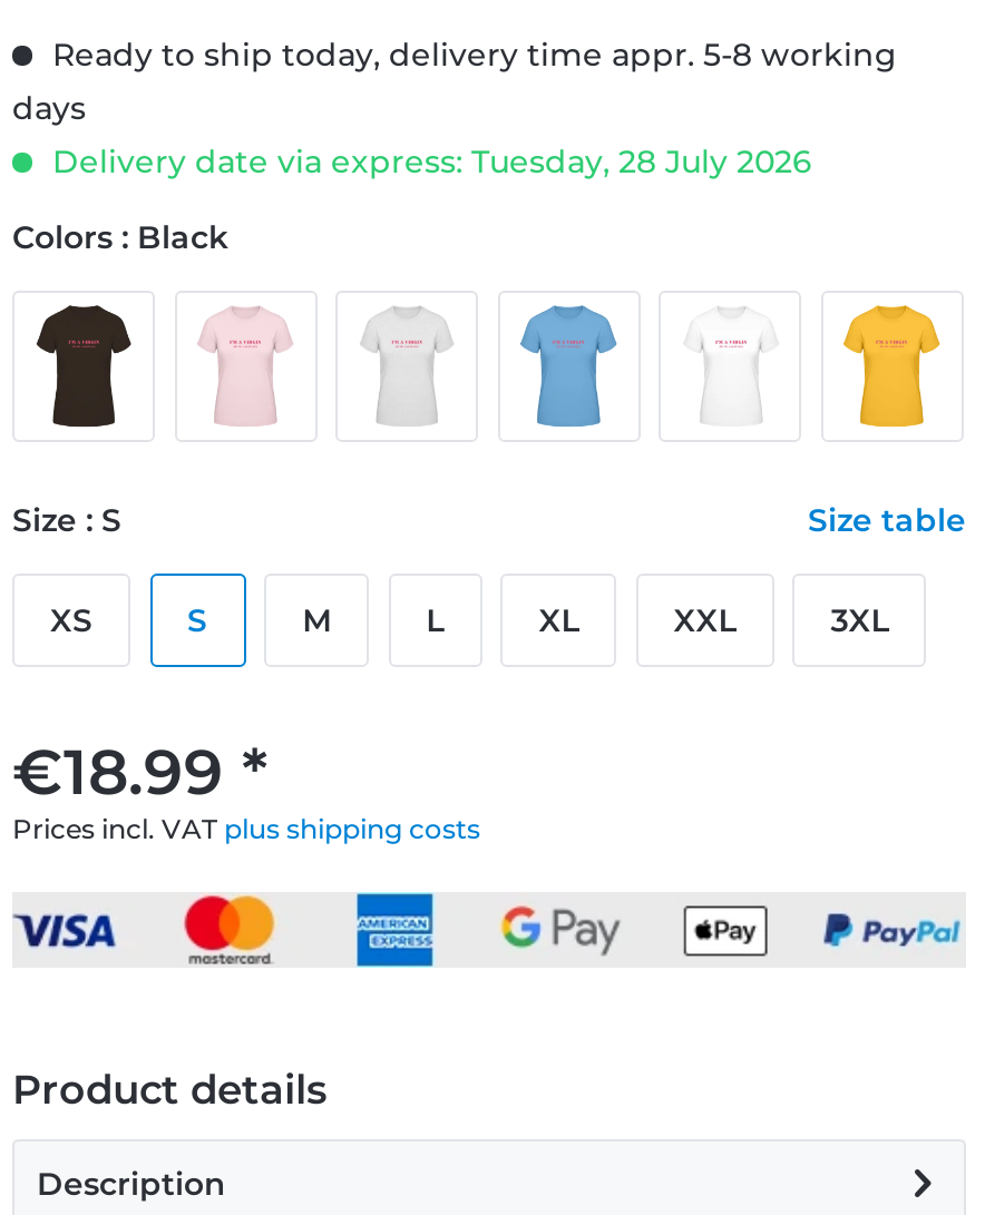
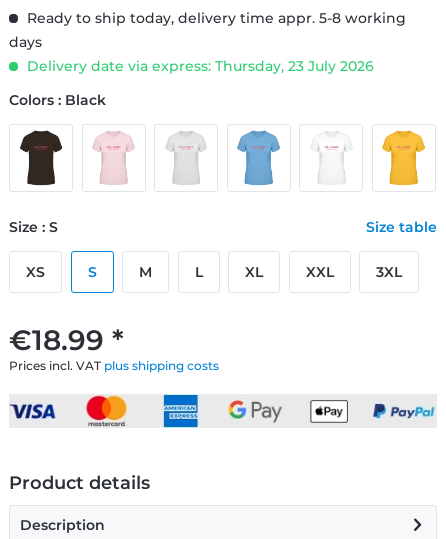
- Delivery date via express: Tuesday, 28 July 2026
+ Delivery date via express: Thursday, 23 July 2026
